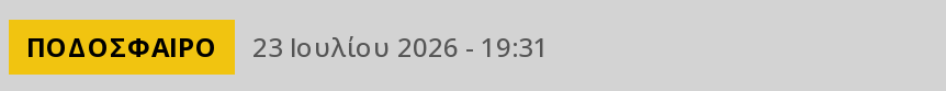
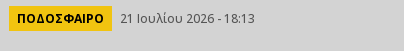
- ΠΟΔΟΣΦΑΙΡΟ 23 Ιουλίου 2026 - 19:31
+ ΠΟΔΟΣΦΑΙΡΟ 21 Ιουλίου 2026 - 18:13
